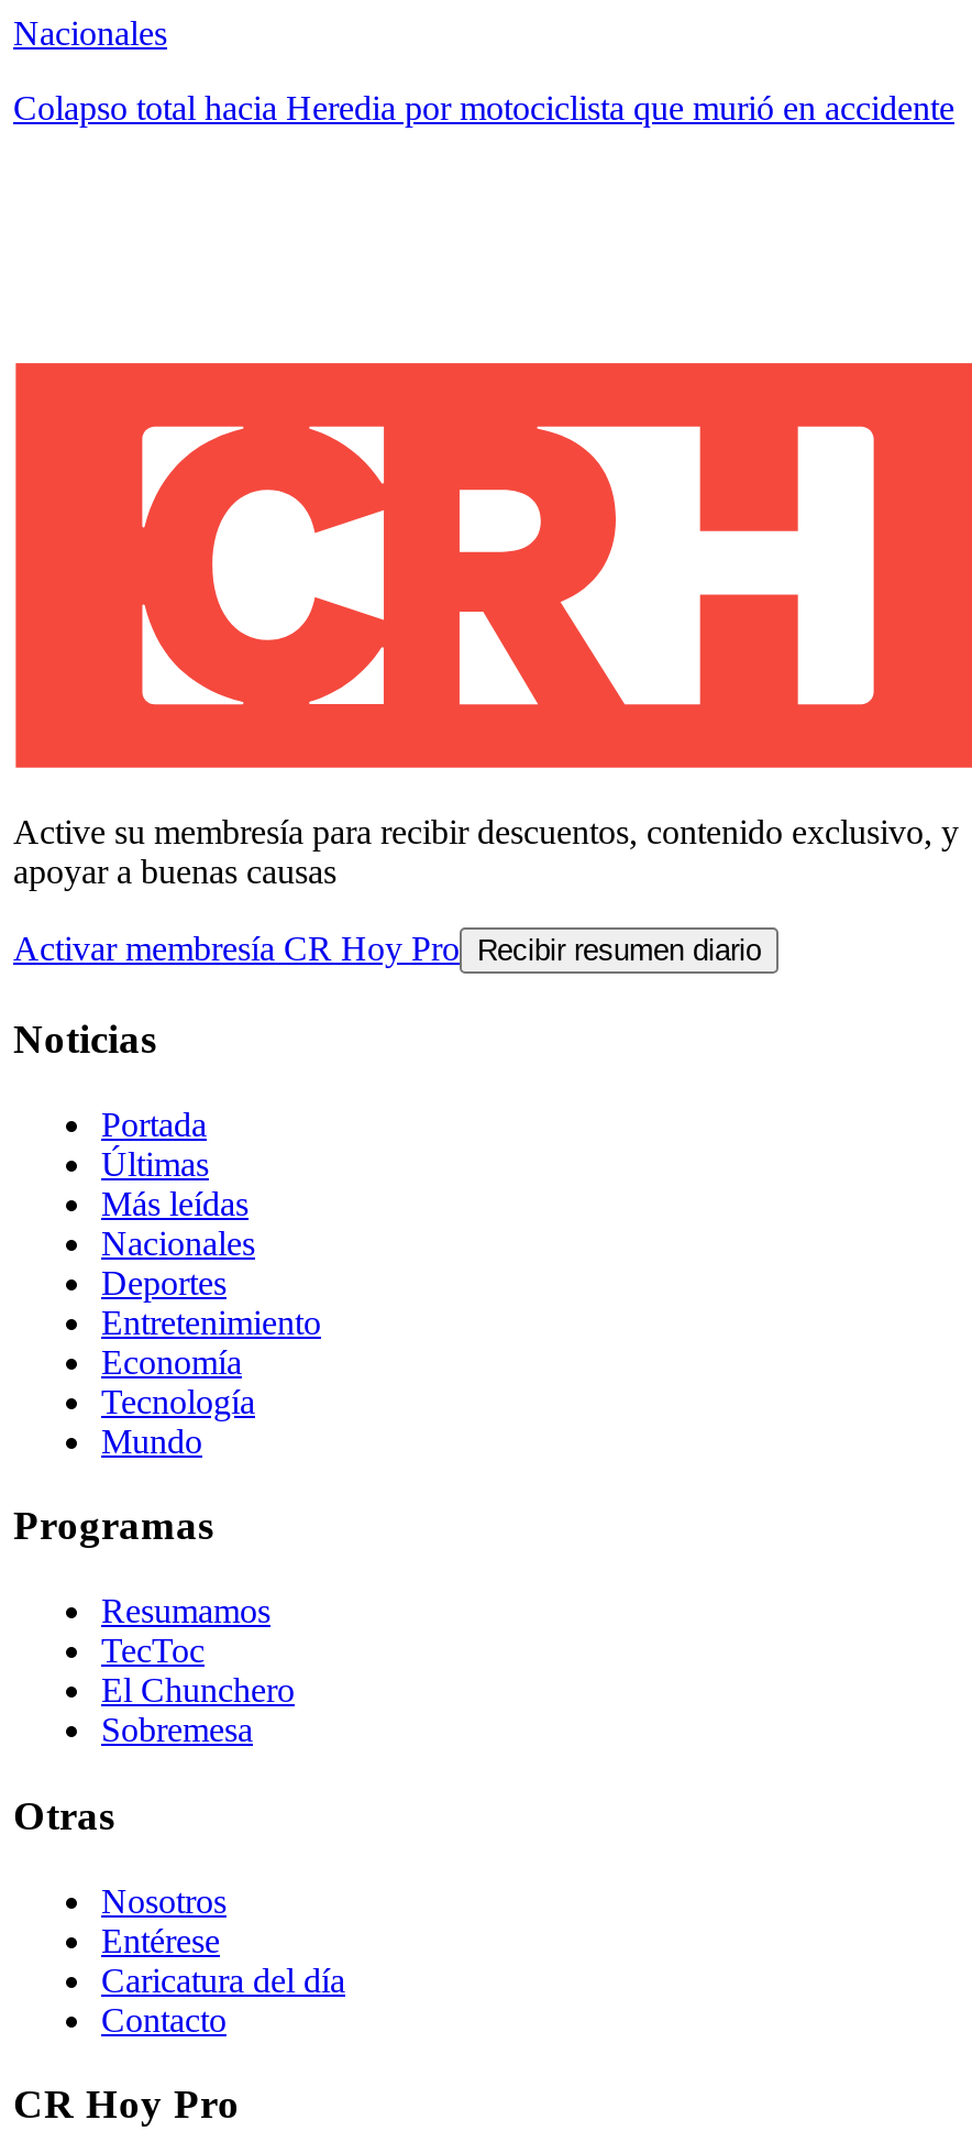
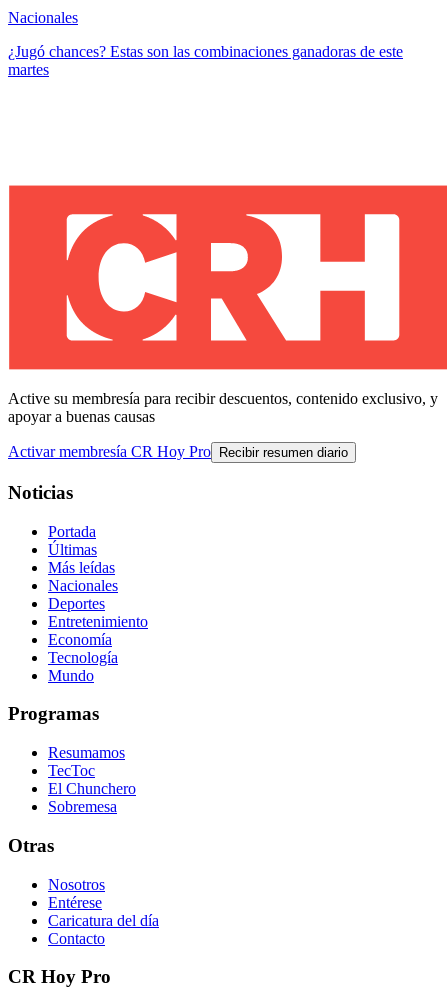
- Colapso total hacia Heredia por motociclista que murió en accidente
+ ¿Jugó chances? Estas son las combinaciones ganadoras de este
+ martes
